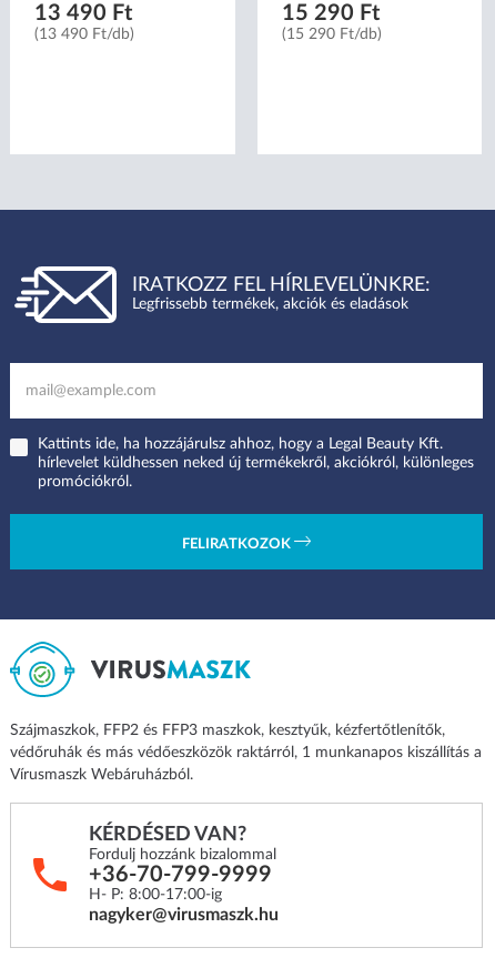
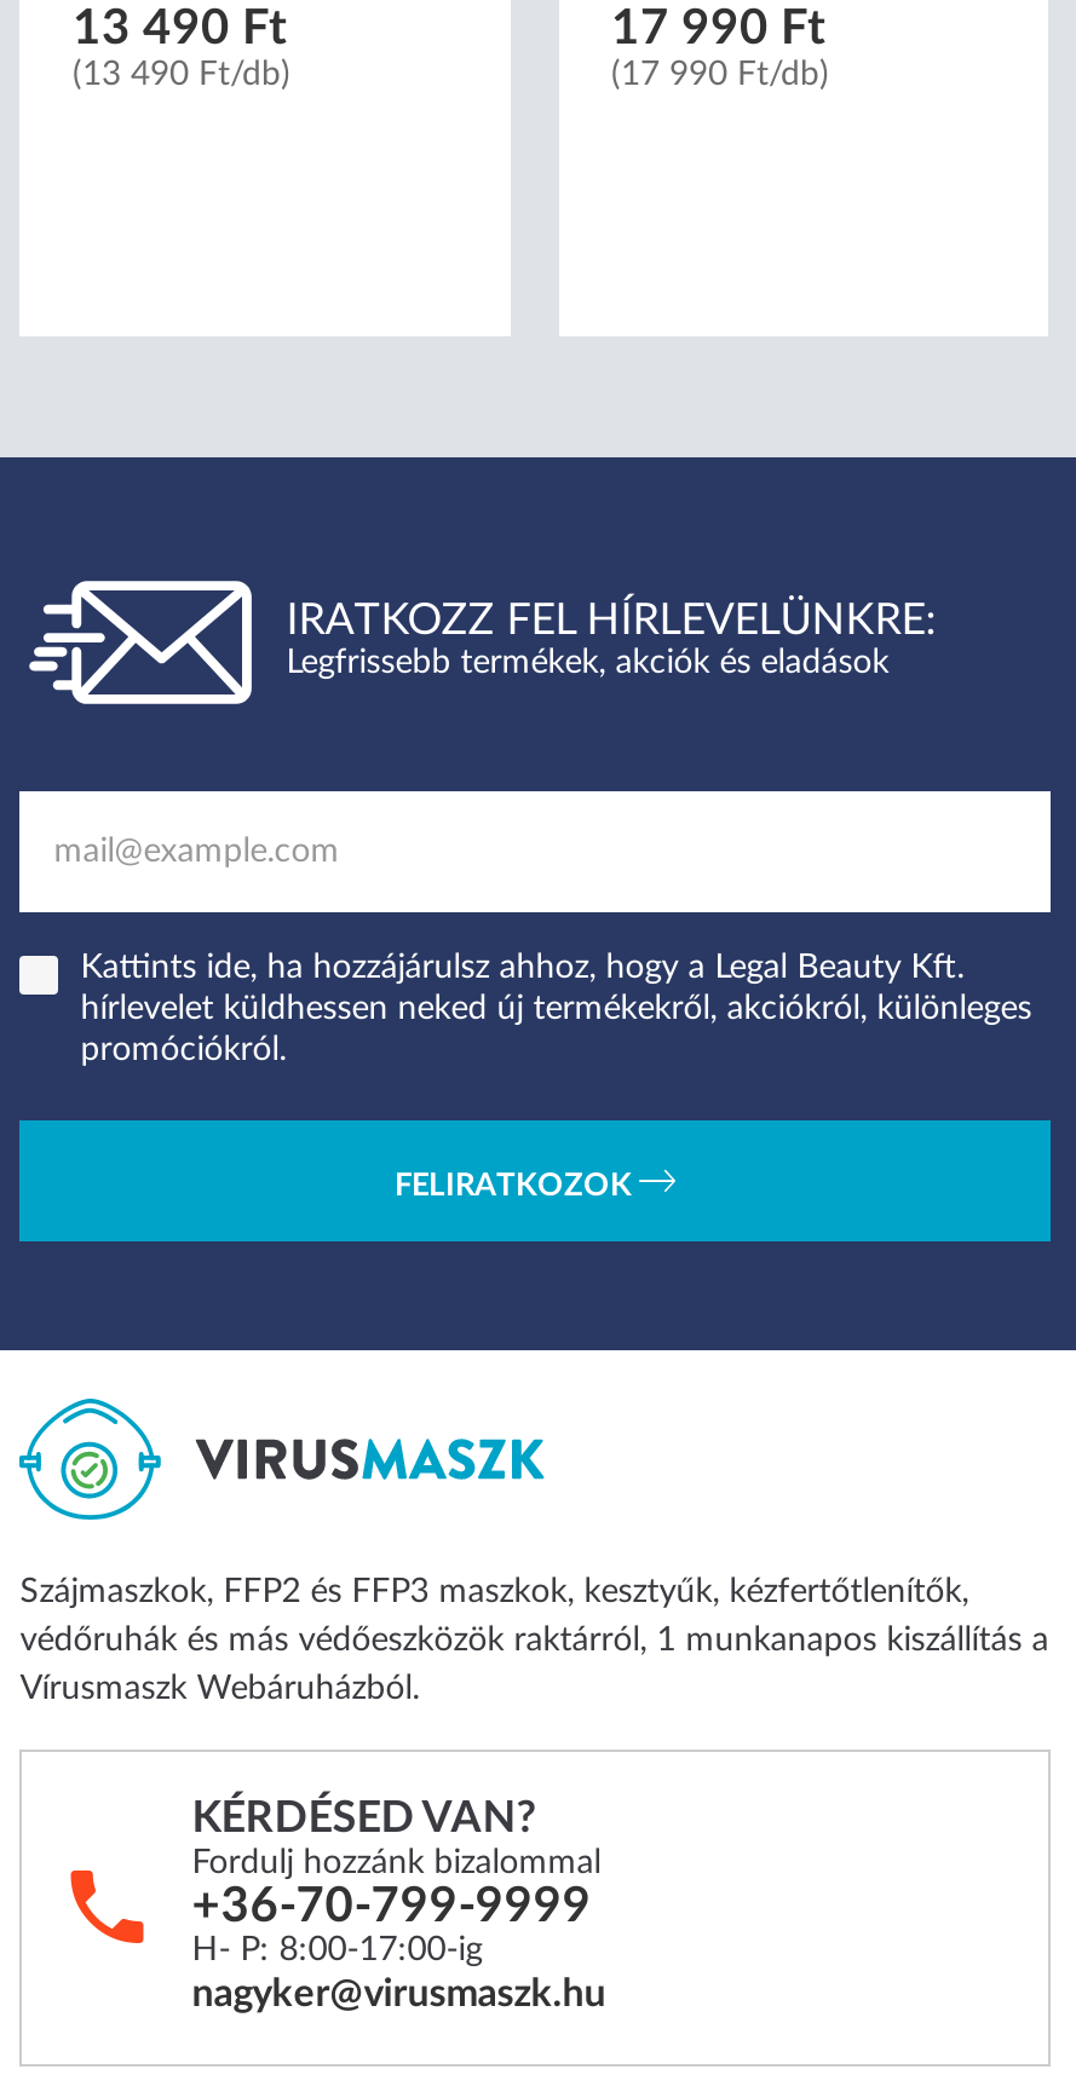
- 15 290 Ft
+ 17 990 Ft

- (15 290 Ft/db)
+ (17 990 Ft/db)
